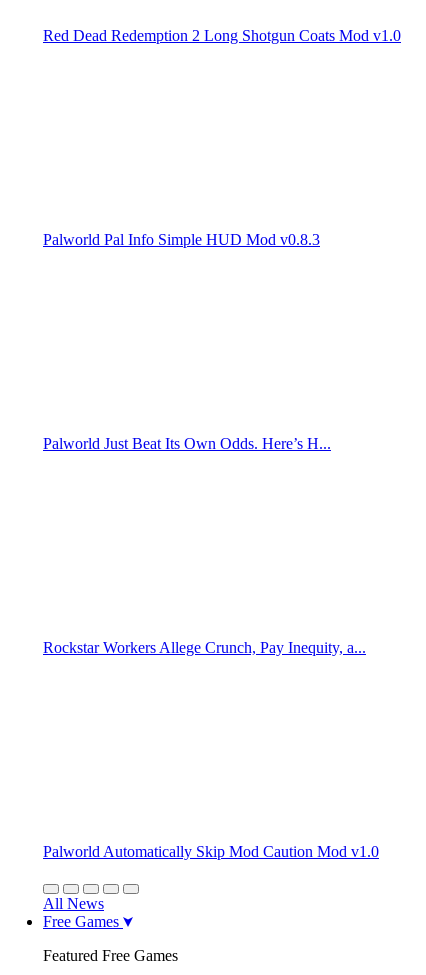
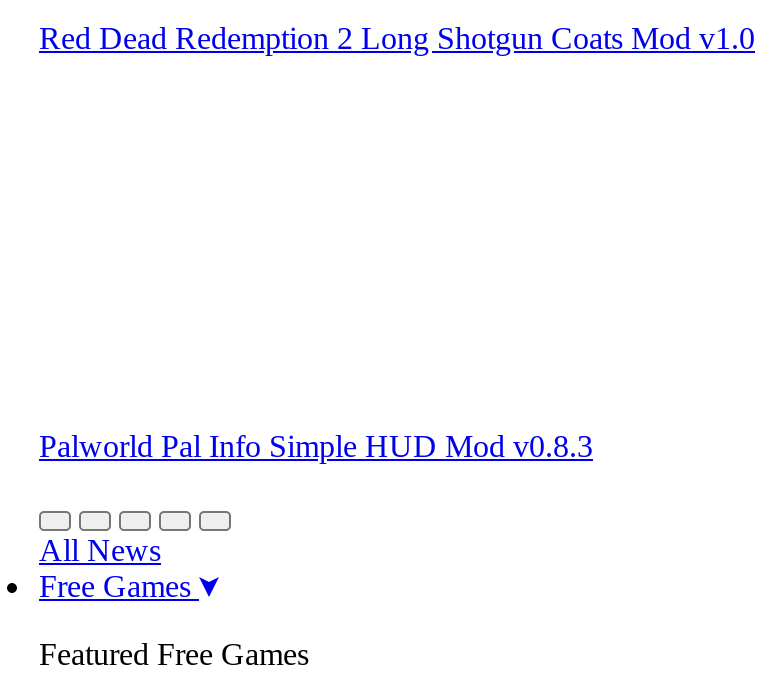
- Palworld Just Beat Its Own Odds. Here’s H...

- Rockstar Workers Allege Crunch, Pay Inequity, a...

- Palworld Automatically Skip Mod Caution Mod v1.0
